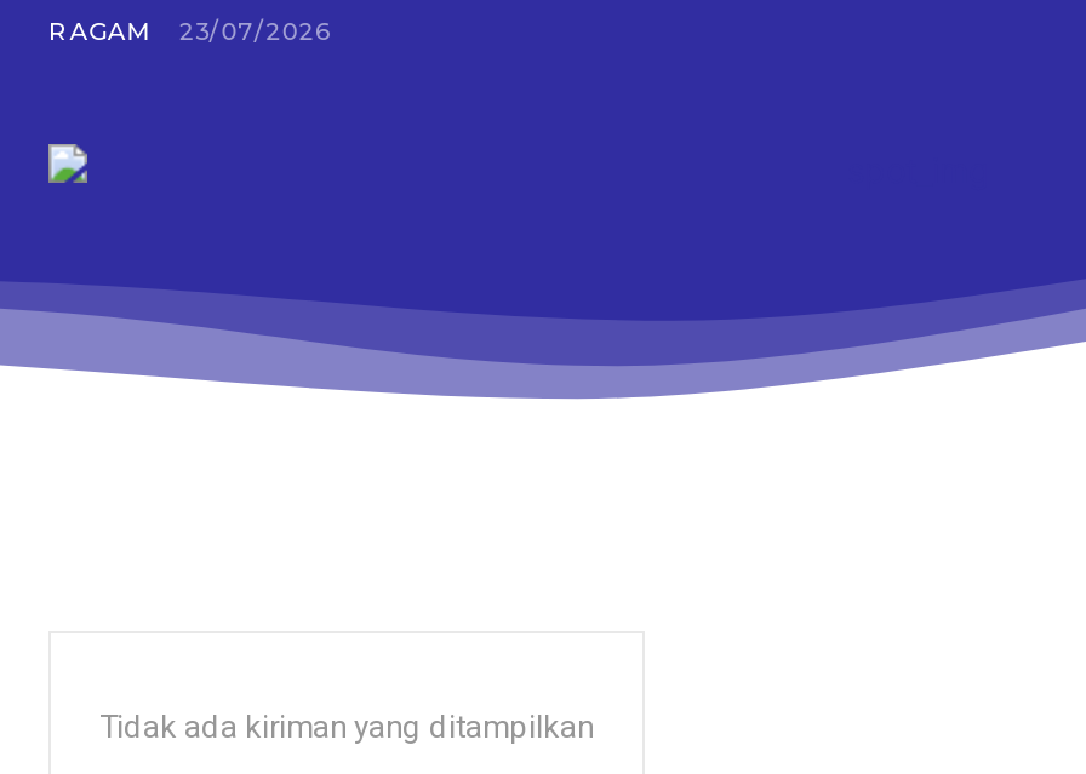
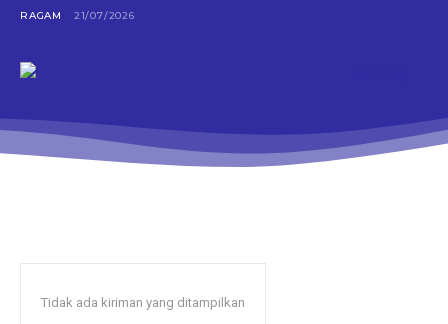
- RAGAM 23/07/2026
+ RAGAM 21/07/2026
